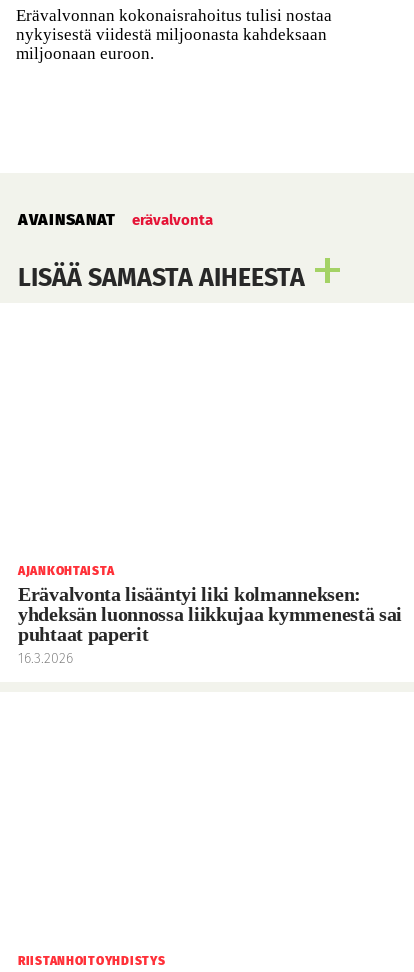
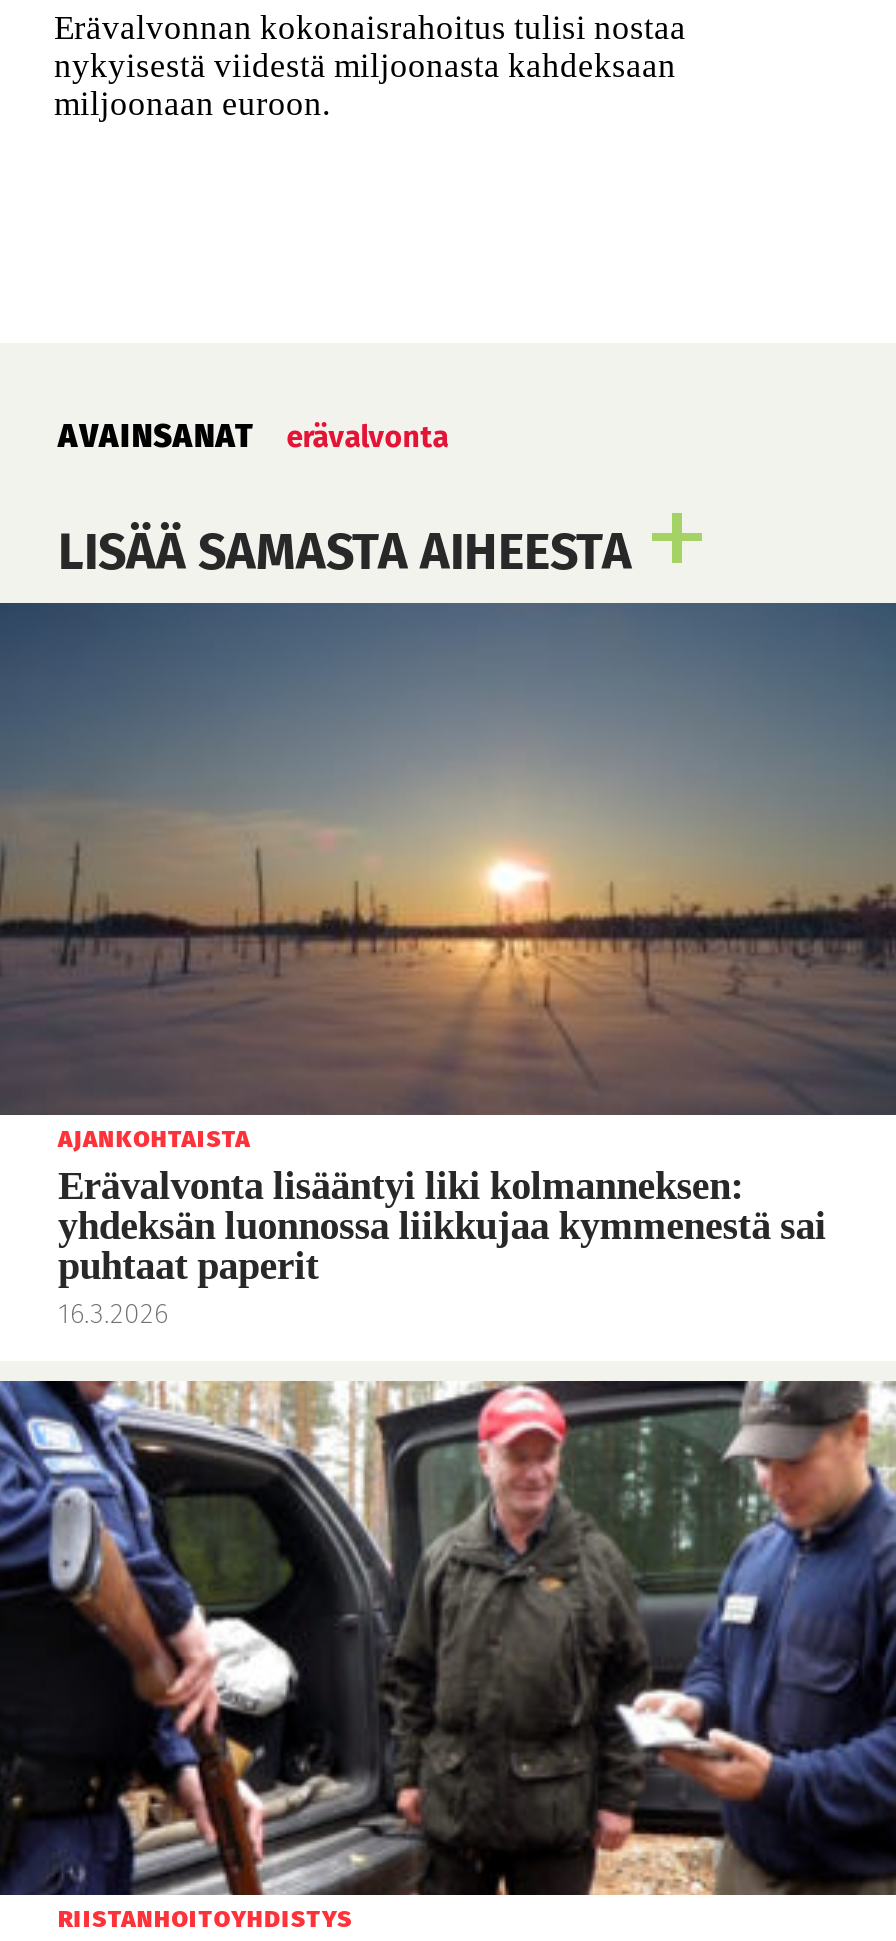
+ [image]

+ [image]
